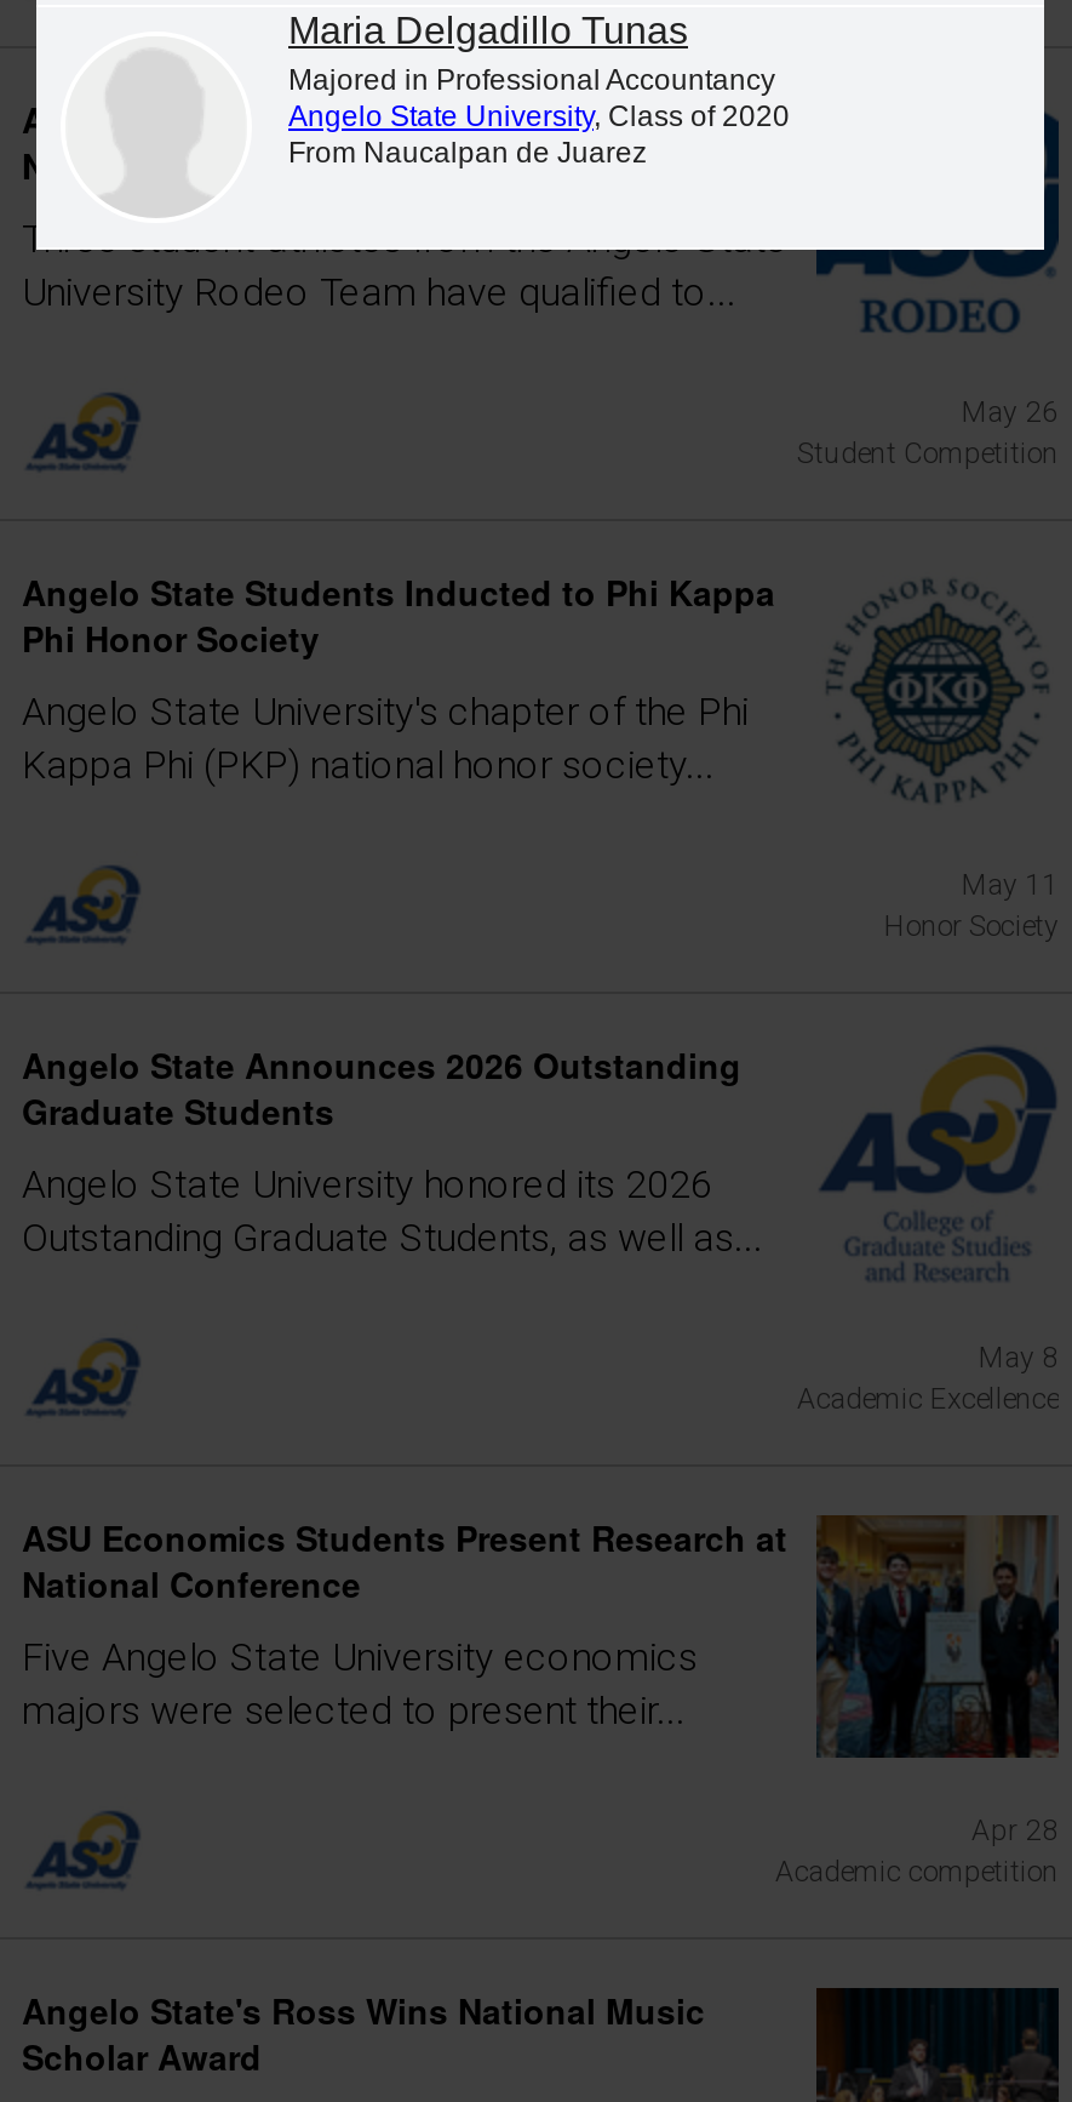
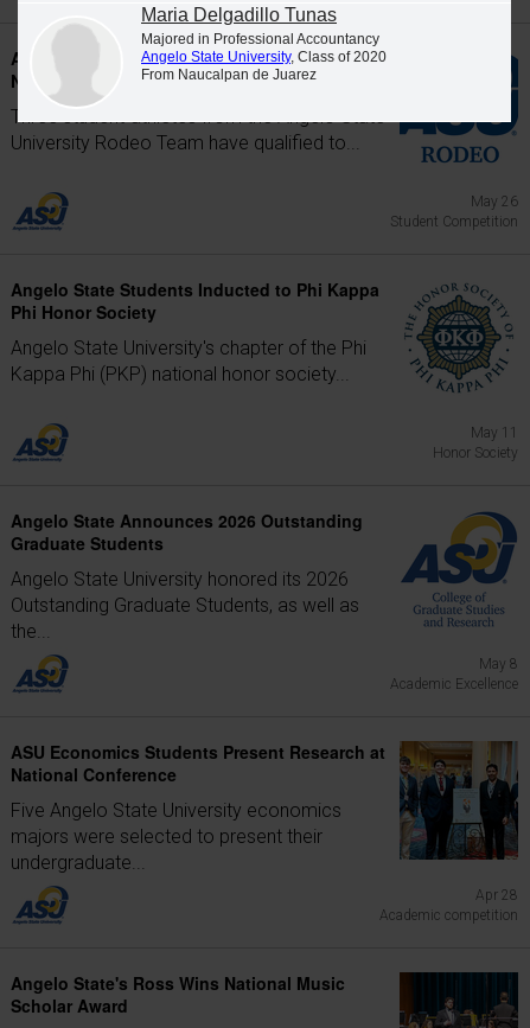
- Outstanding Graduate Students, as well as...
+ Outstanding Graduate Students, as well as
+ the...

- majors were selected to present their...
+ majors were selected to present their
+ undergraduate...
